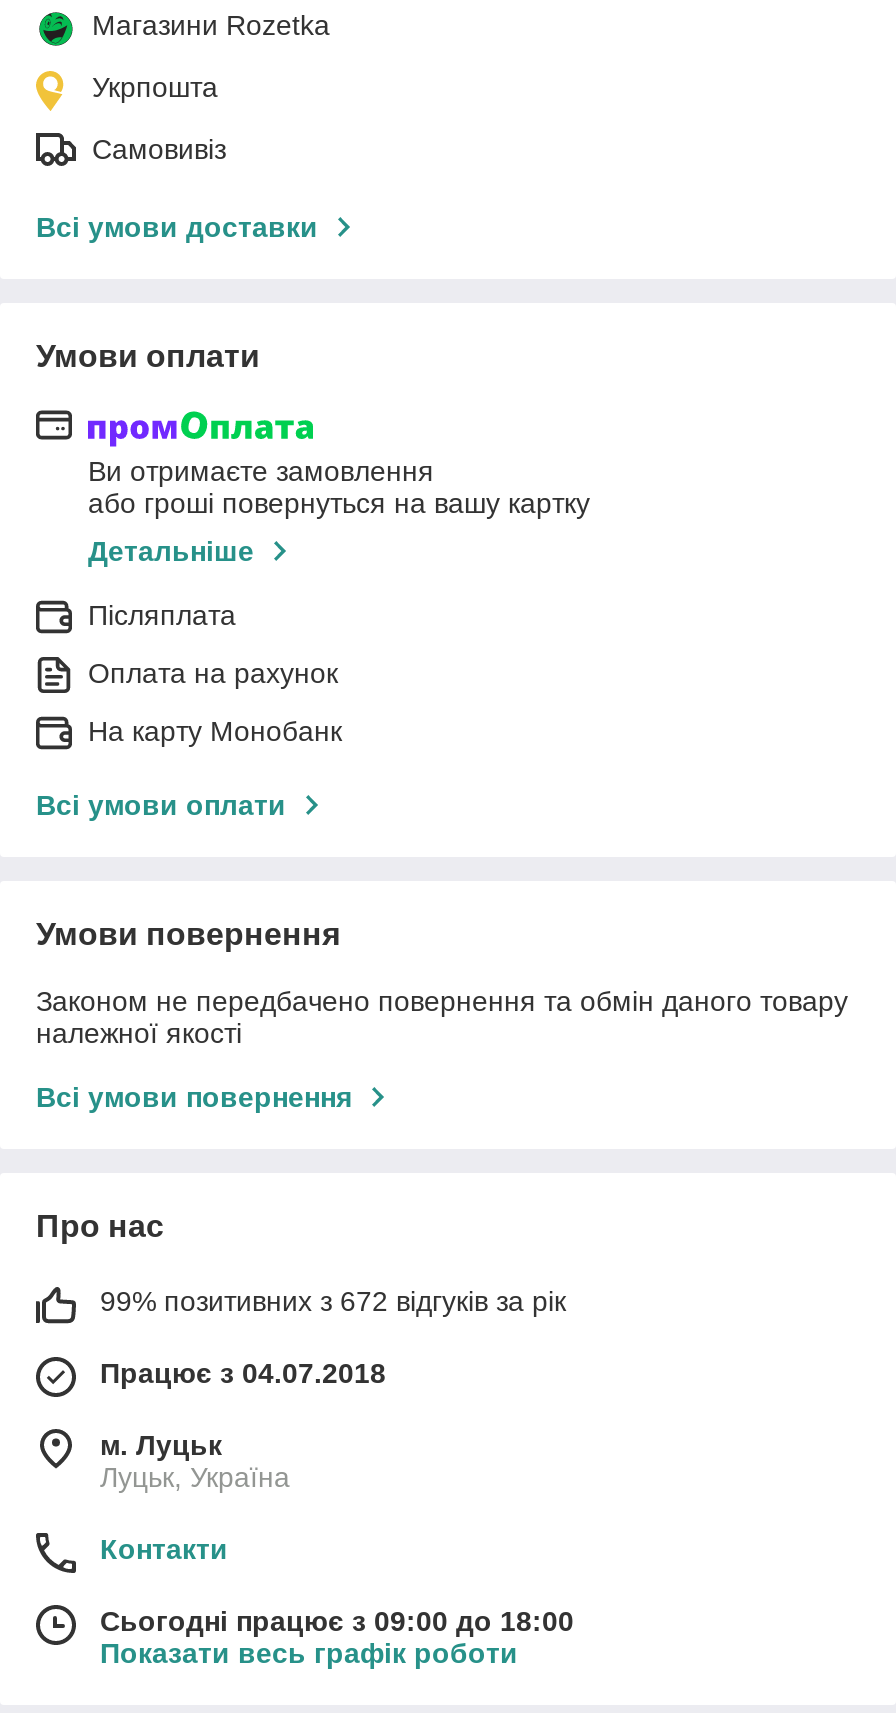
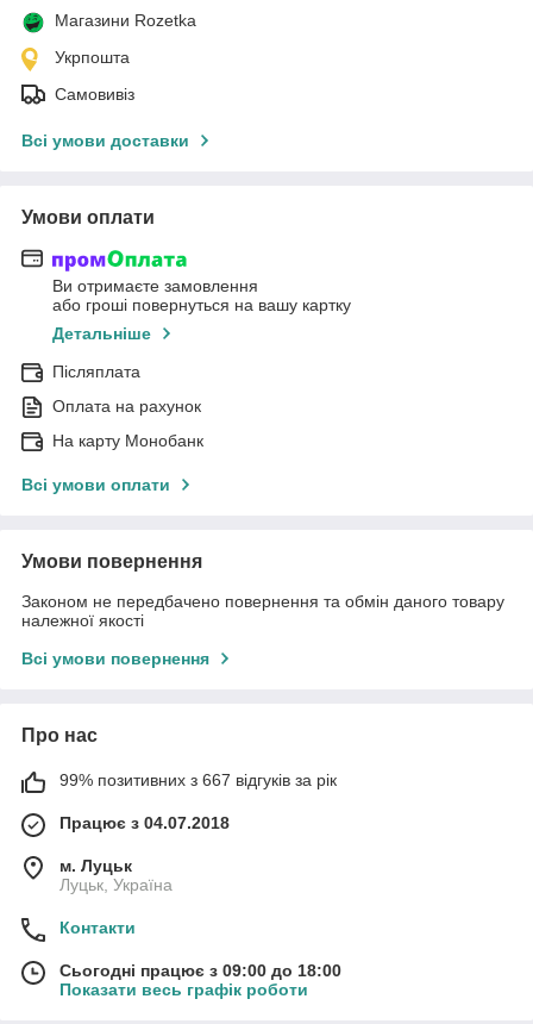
- 99% позитивних з 672 відгуків за рік
+ 99% позитивних з 667 відгуків за рік
